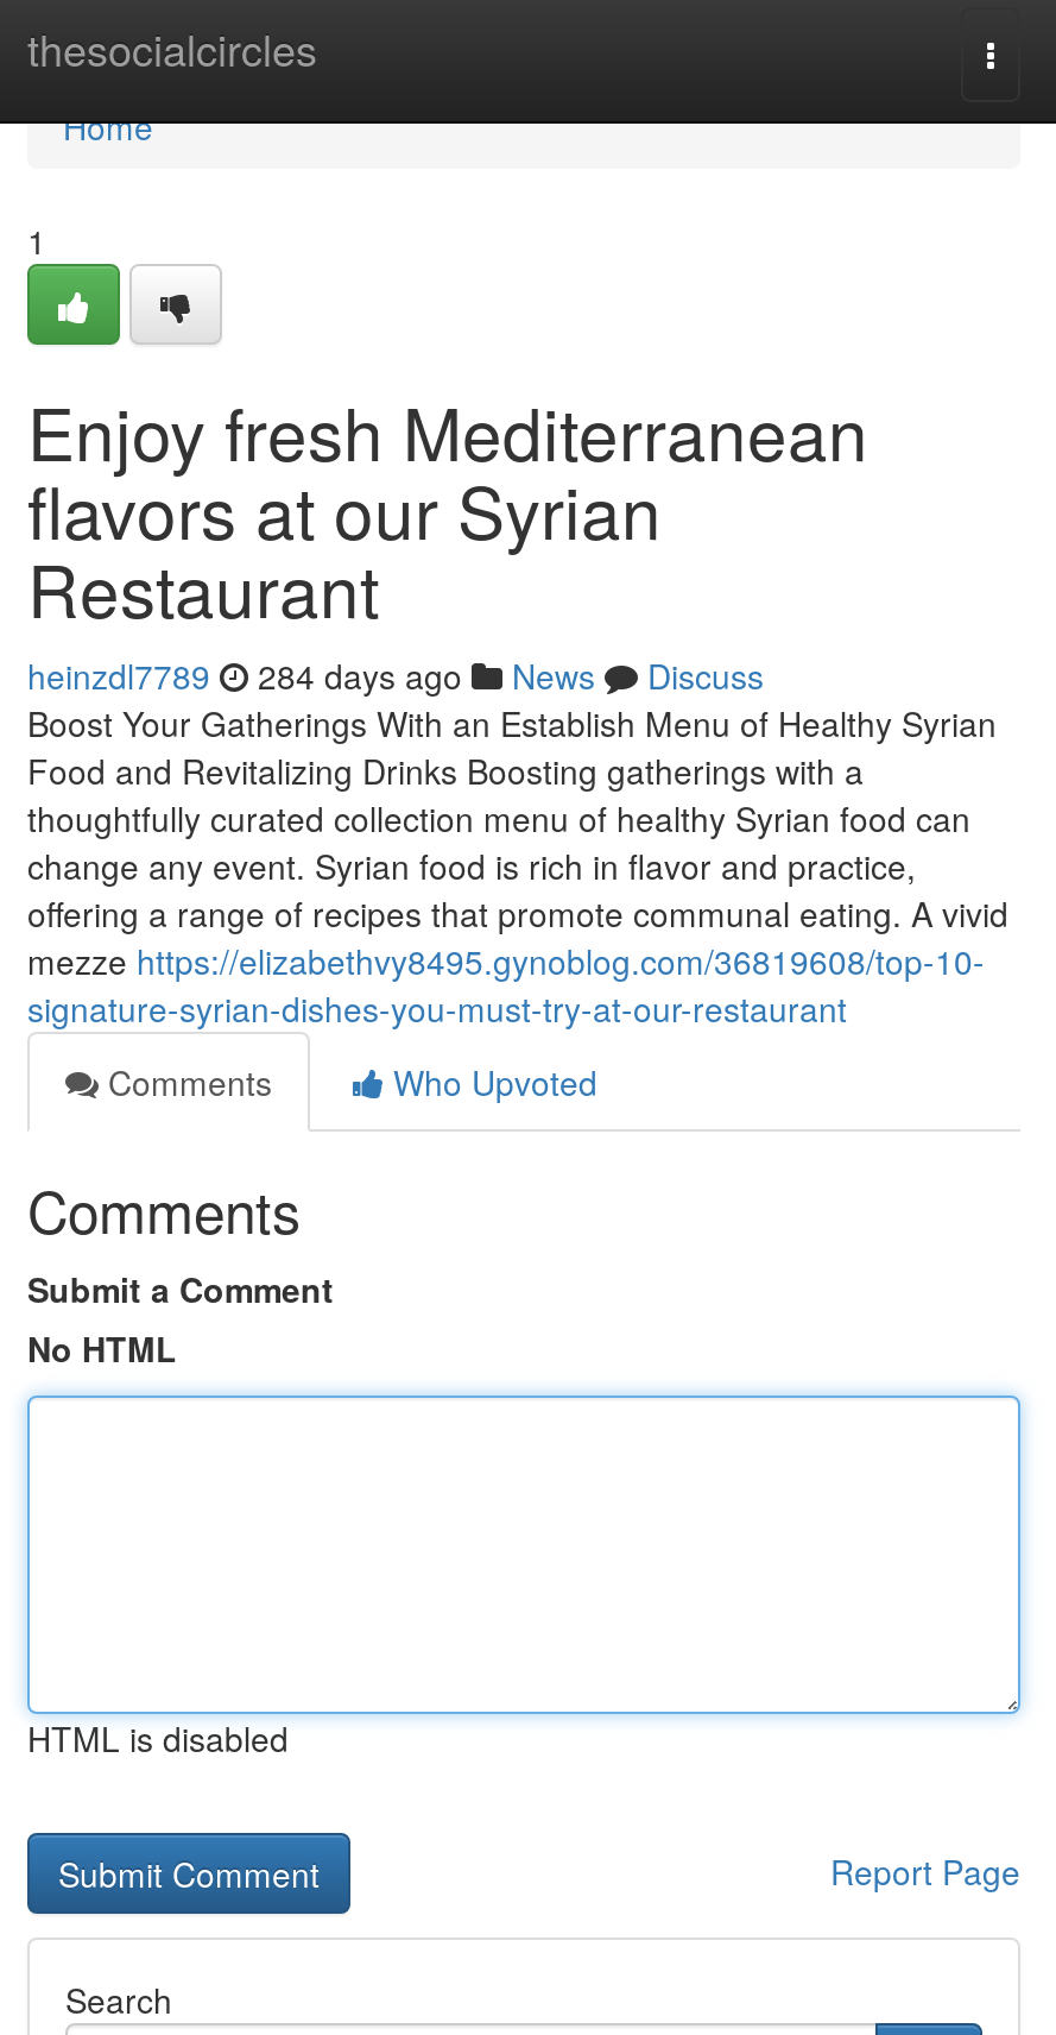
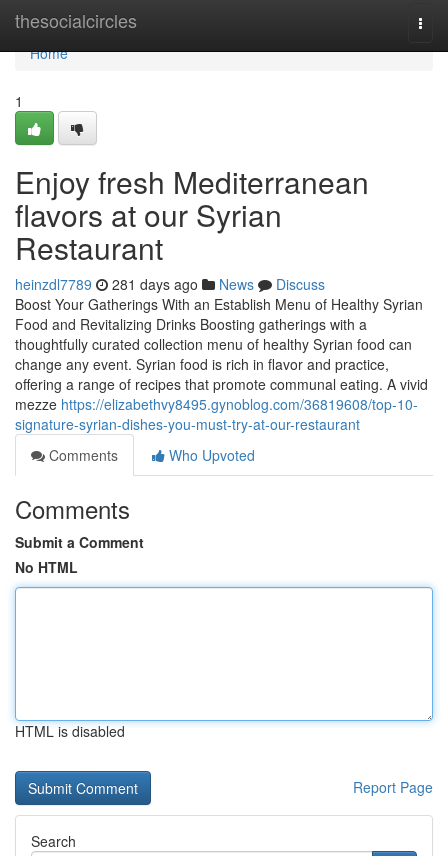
- heinzdl7789 284 days ago News Discuss
+ heinzdl7789 281 days ago News Discuss
